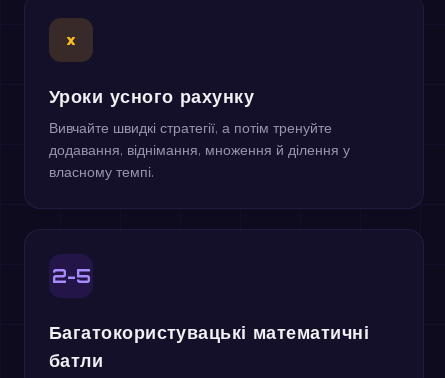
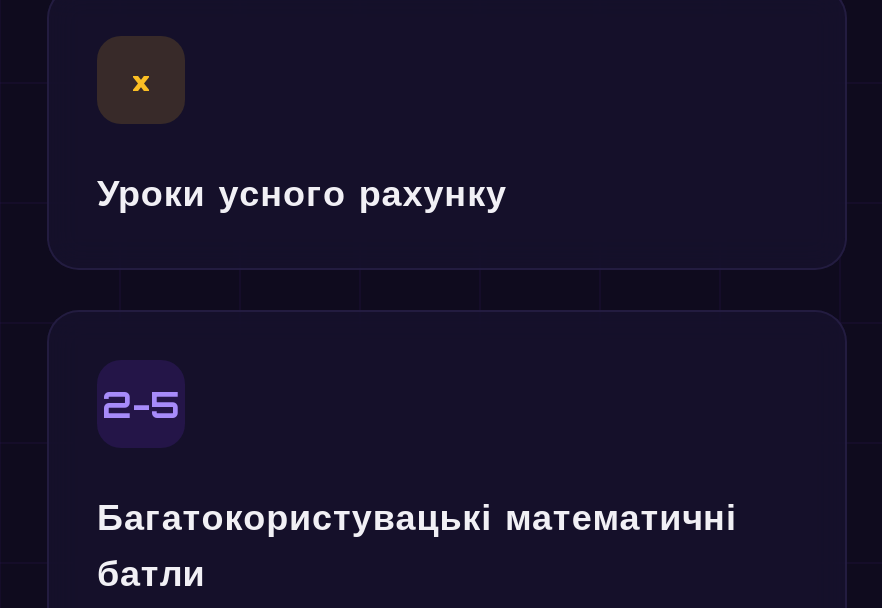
- Вивчайте швидкі стратегії, а потім тренуйте
- додавання, віднімання, множення й ділення у
- власному темпі.
